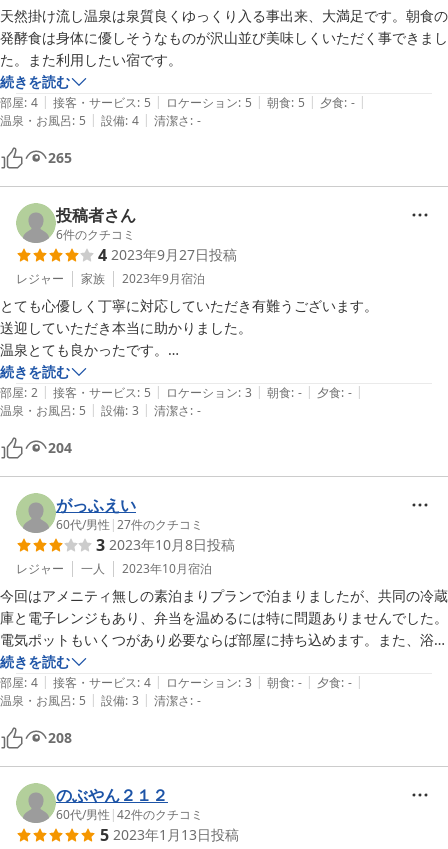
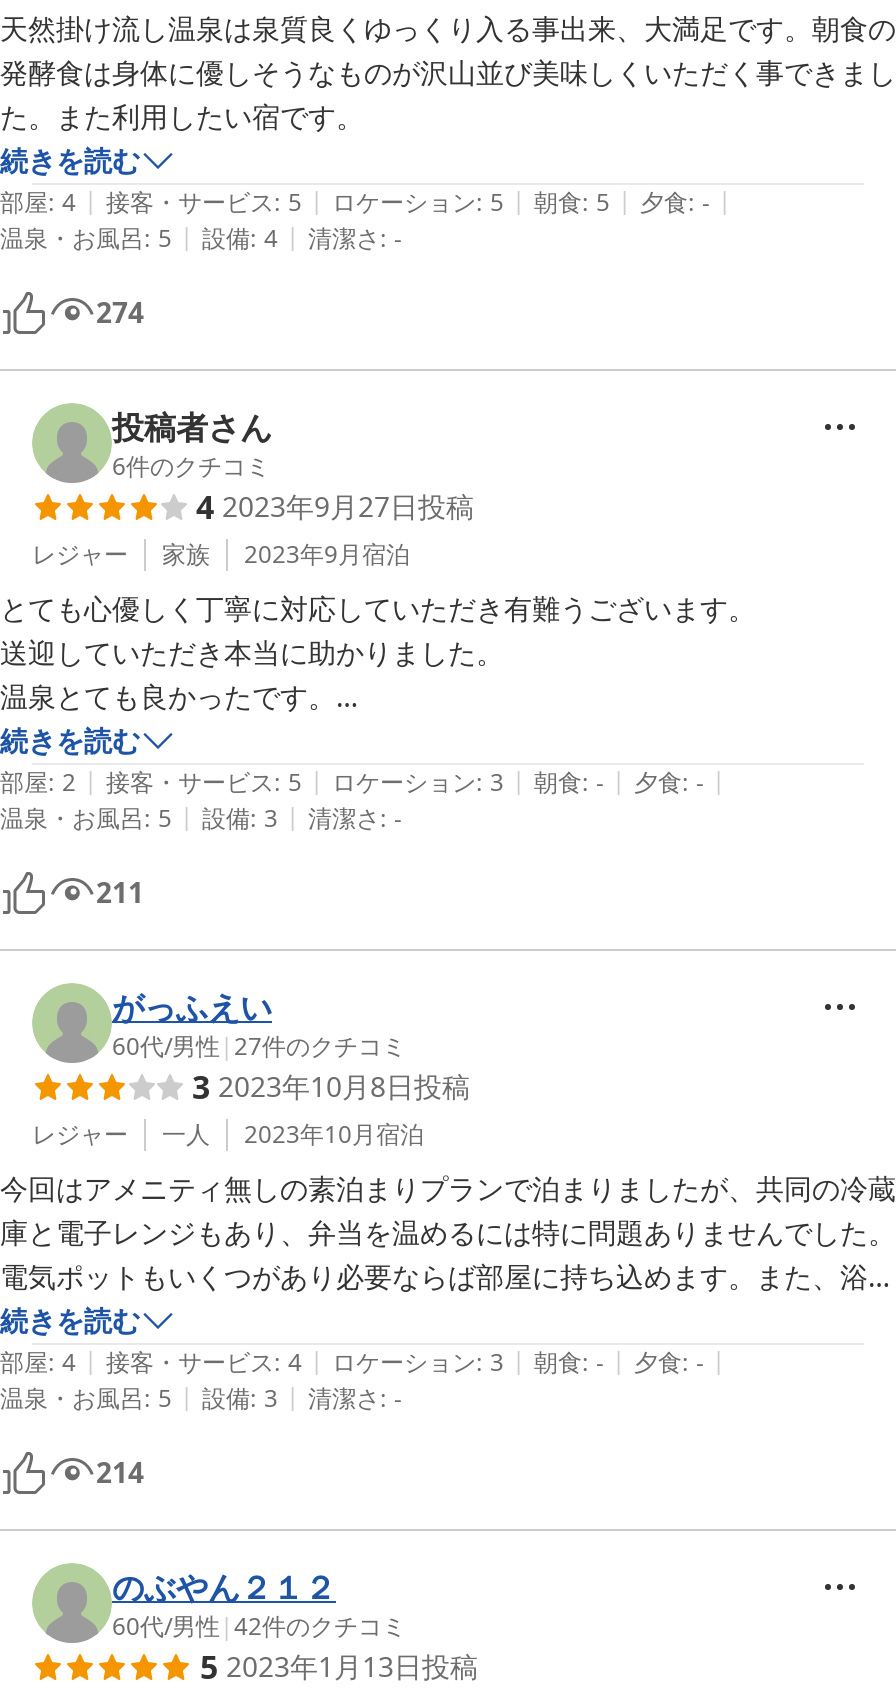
- 265
+ 274

- 204
+ 211

- 208
+ 214
